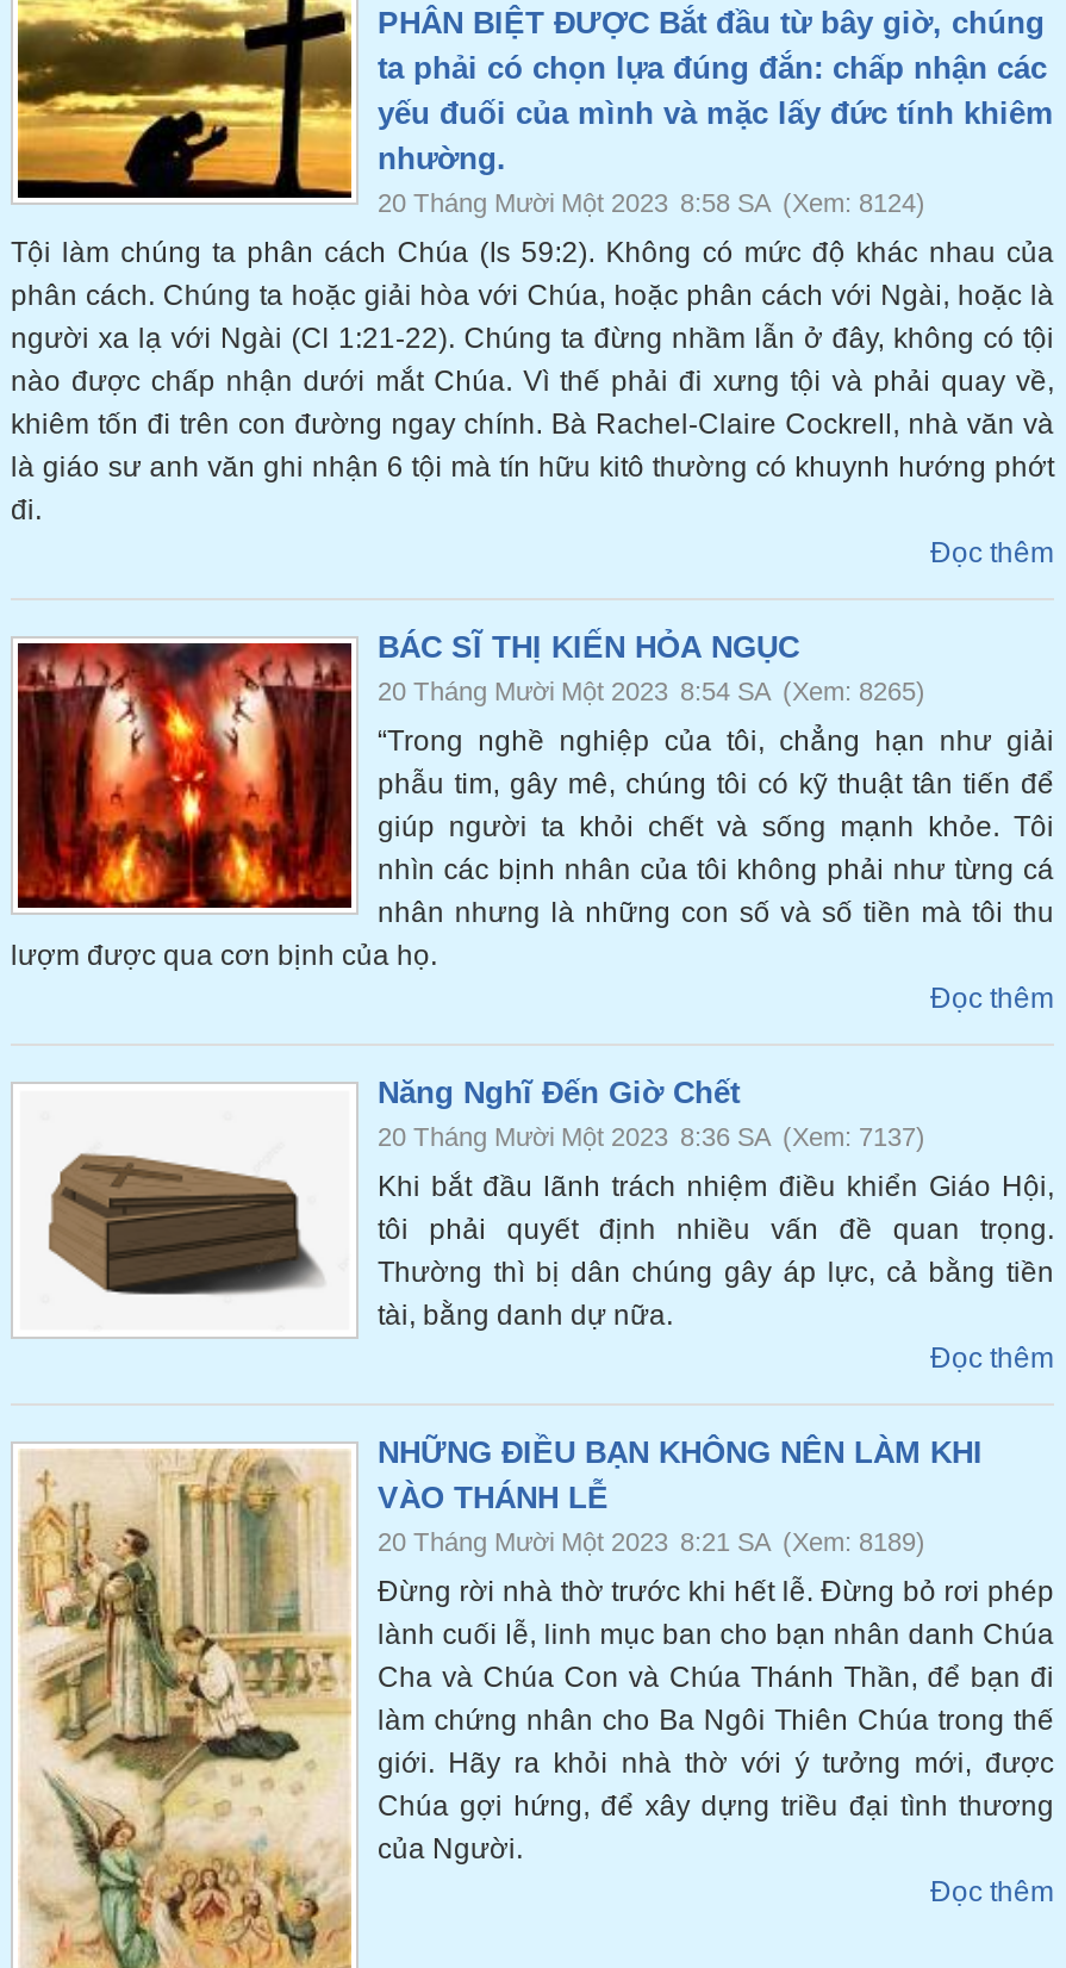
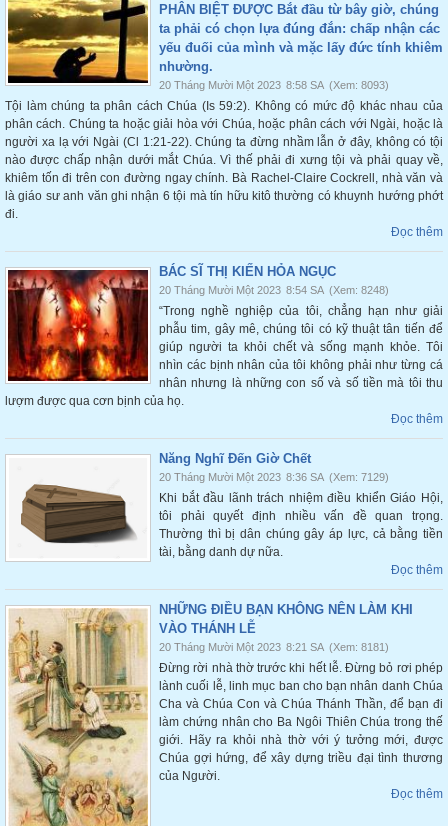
- 20 Tháng Mười Một 2023 8:58 SA (Xem: 8124)
+ 20 Tháng Mười Một 2023 8:58 SA (Xem: 8093)

- 20 Tháng Mười Một 2023 8:54 SA (Xem: 8265)
+ 20 Tháng Mười Một 2023 8:54 SA (Xem: 8248)

- 20 Tháng Mười Một 2023 8:36 SA (Xem: 7137)
+ 20 Tháng Mười Một 2023 8:36 SA (Xem: 7129)

- 20 Tháng Mười Một 2023 8:21 SA (Xem: 8189)
+ 20 Tháng Mười Một 2023 8:21 SA (Xem: 8181)
